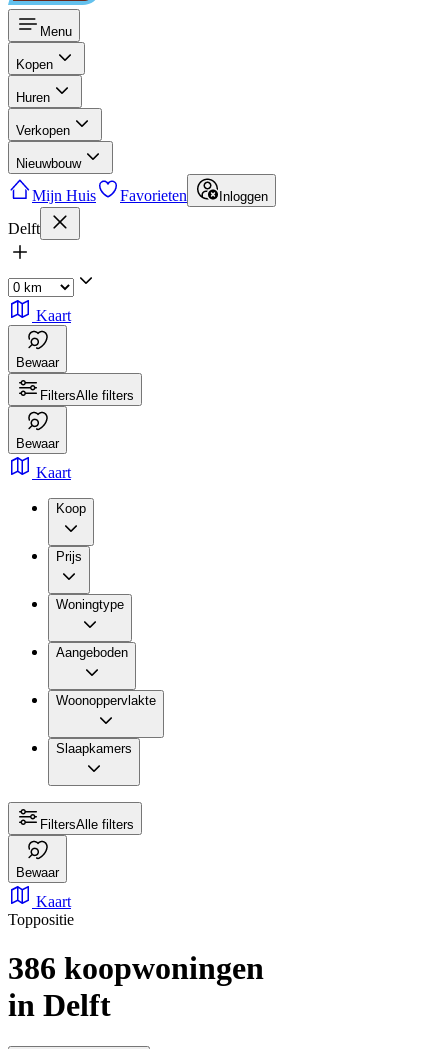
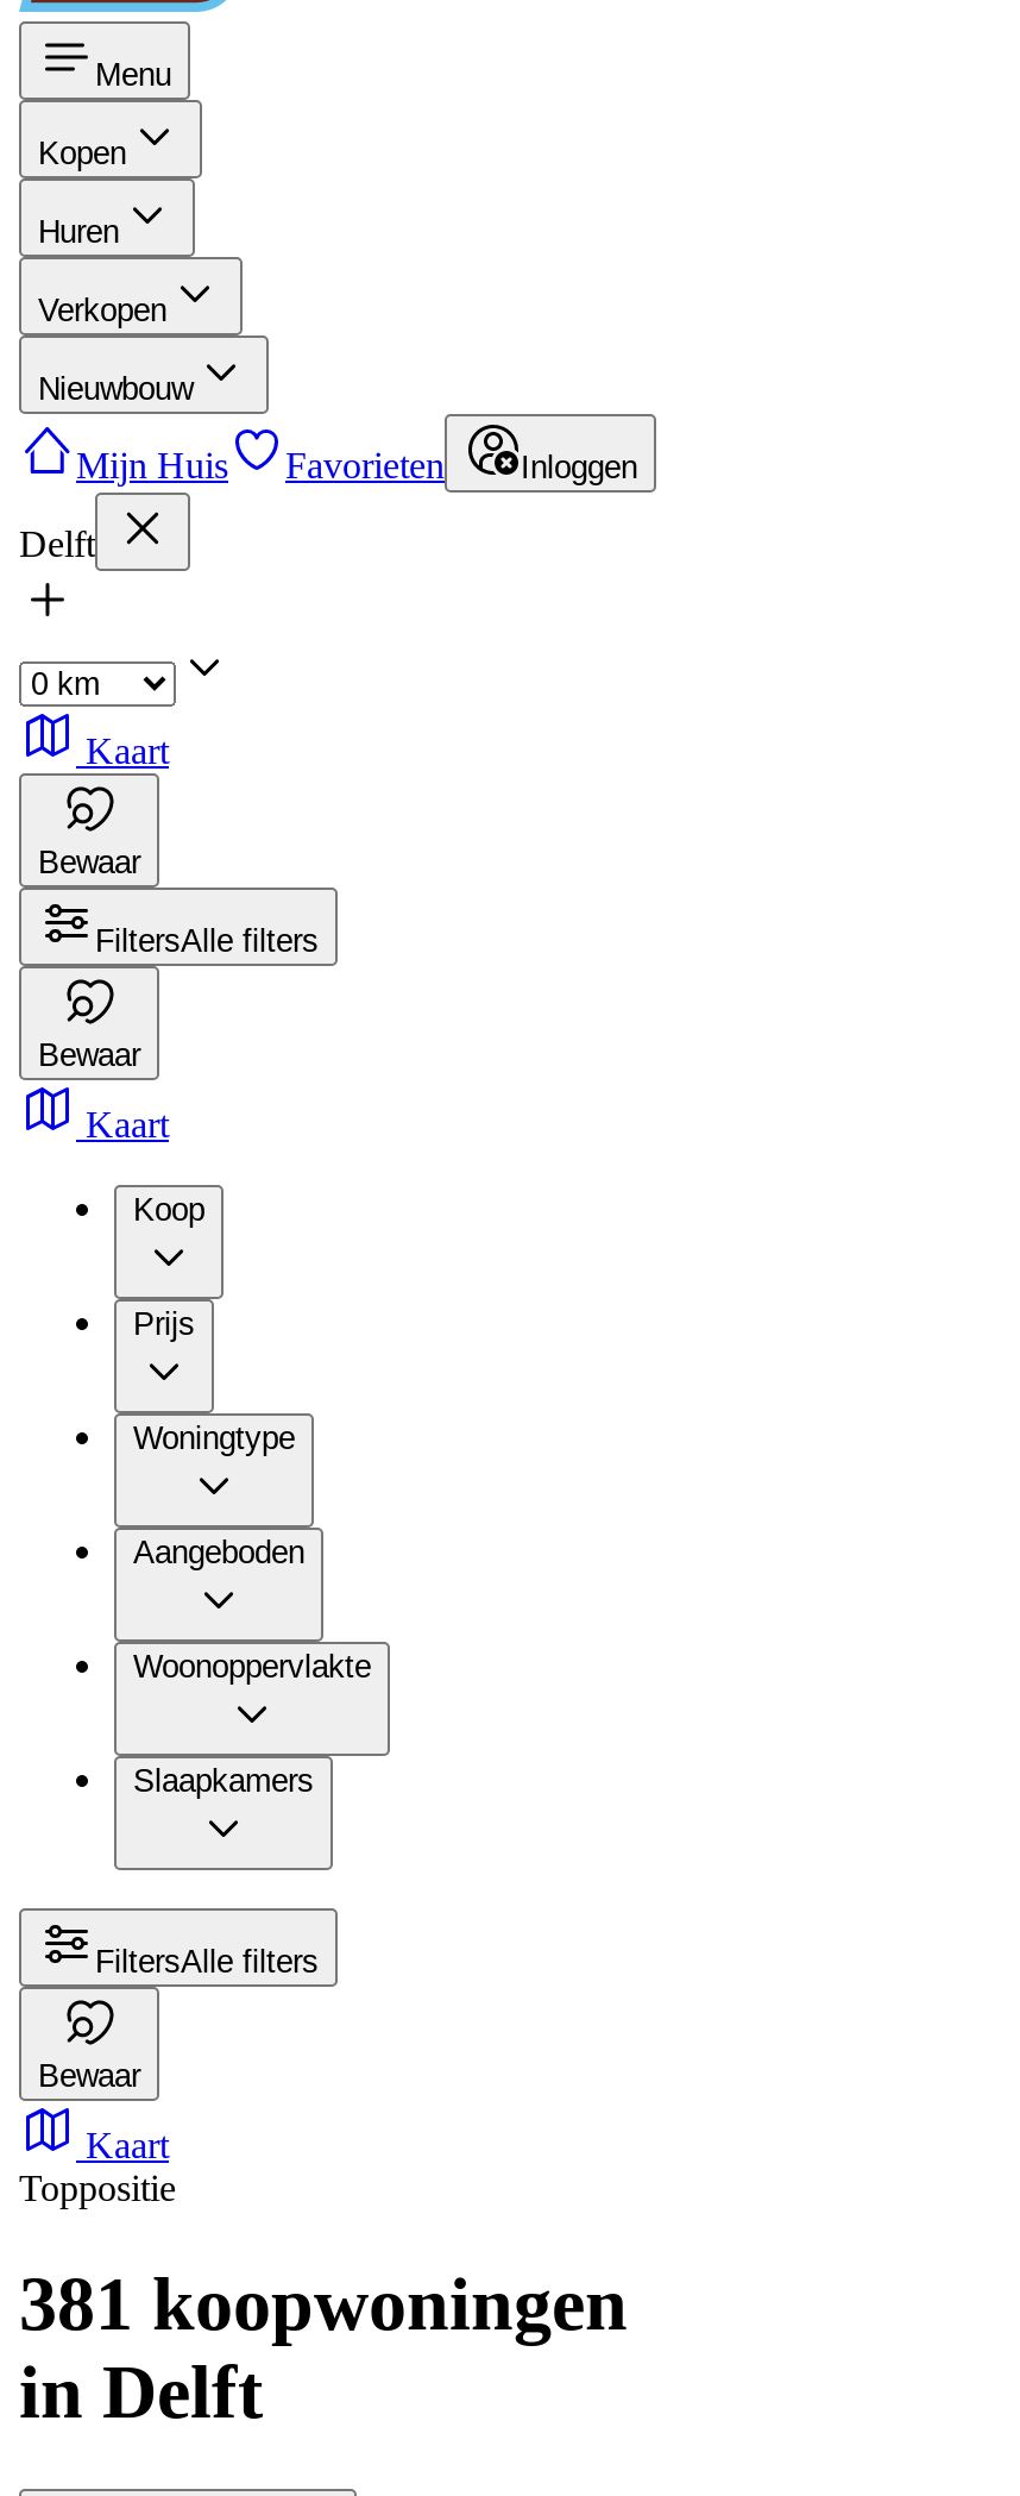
- 386 koopwoningen
+ 381 koopwoningen
